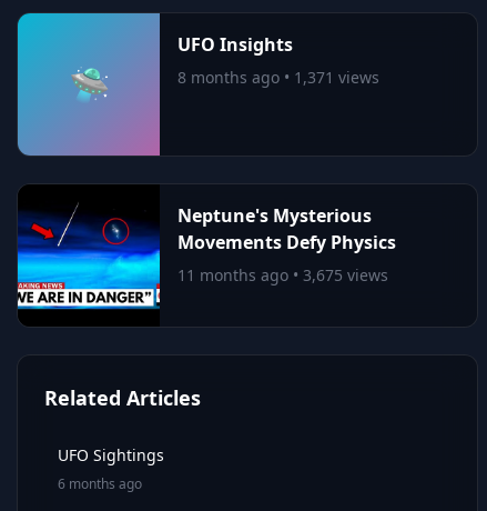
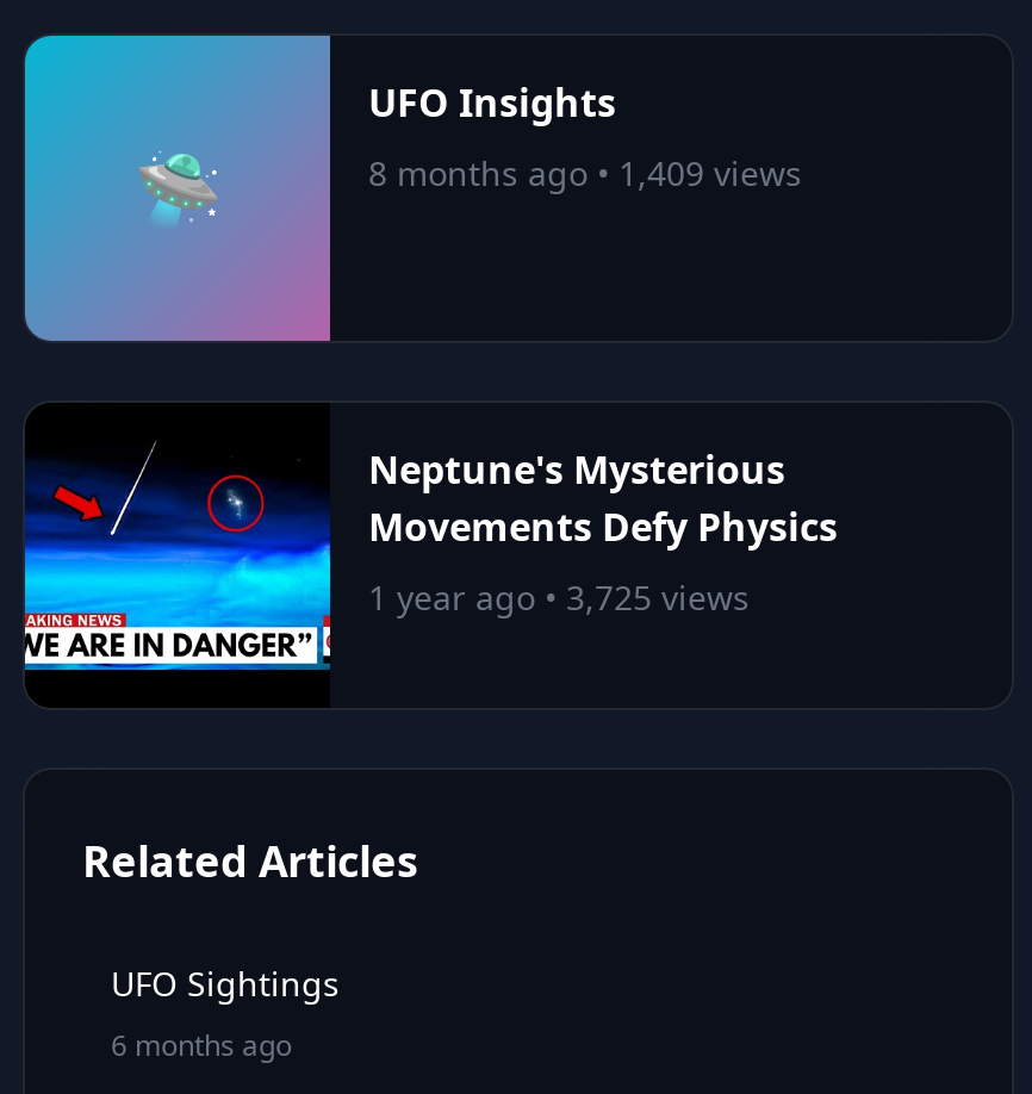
- 8 months ago • 1,371 views
+ 8 months ago • 1,409 views

- 11 months ago • 3,675 views
+ 1 year ago • 3,725 views
